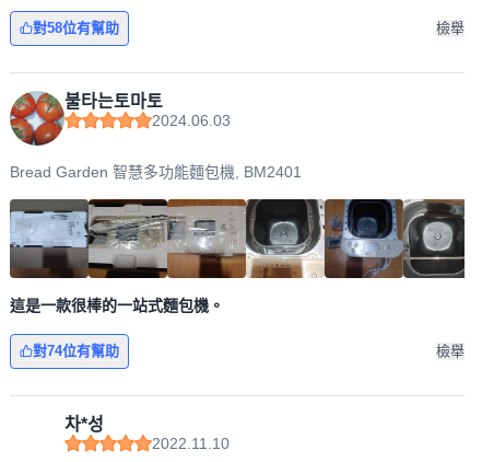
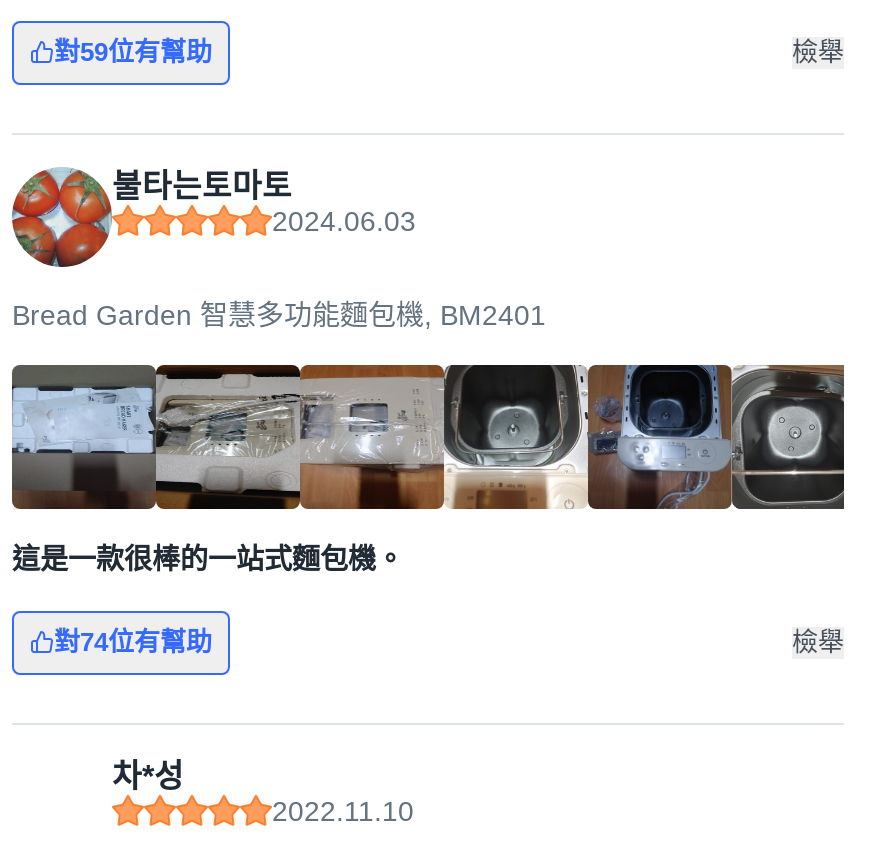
- 對58位有幫助
+ 對59位有幫助
